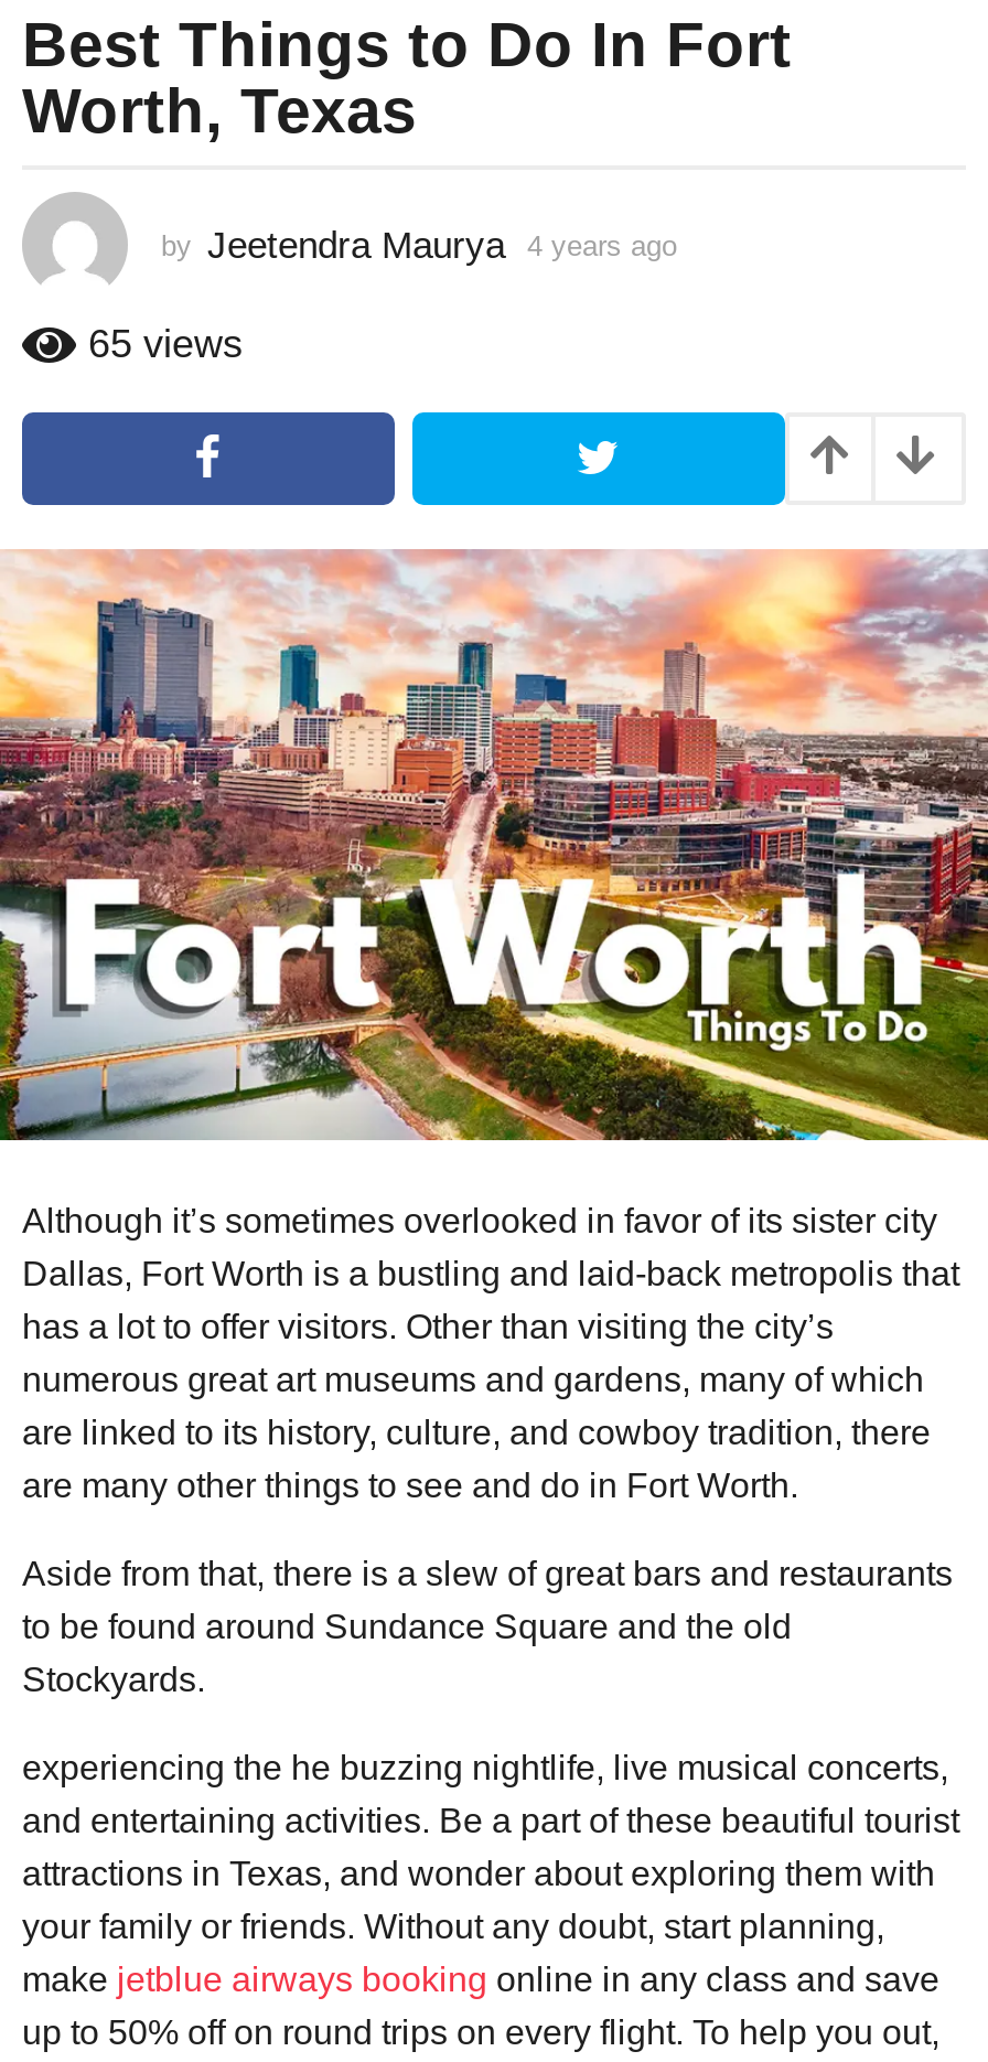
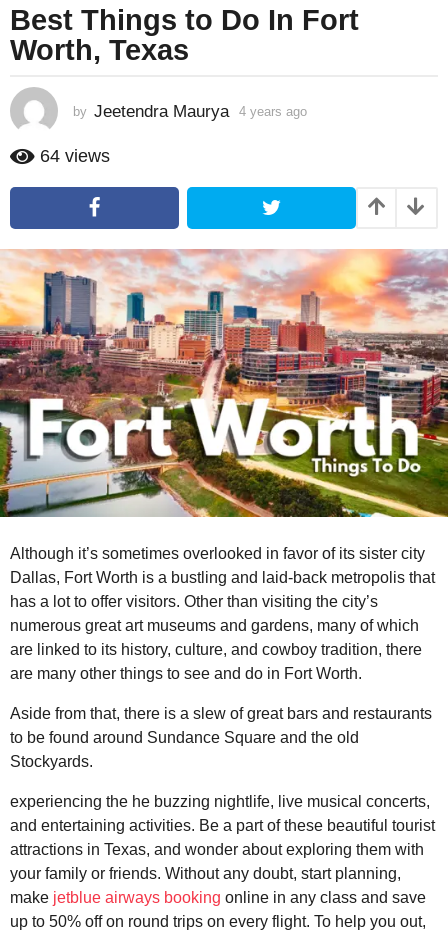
- 65 views
+ 64 views
